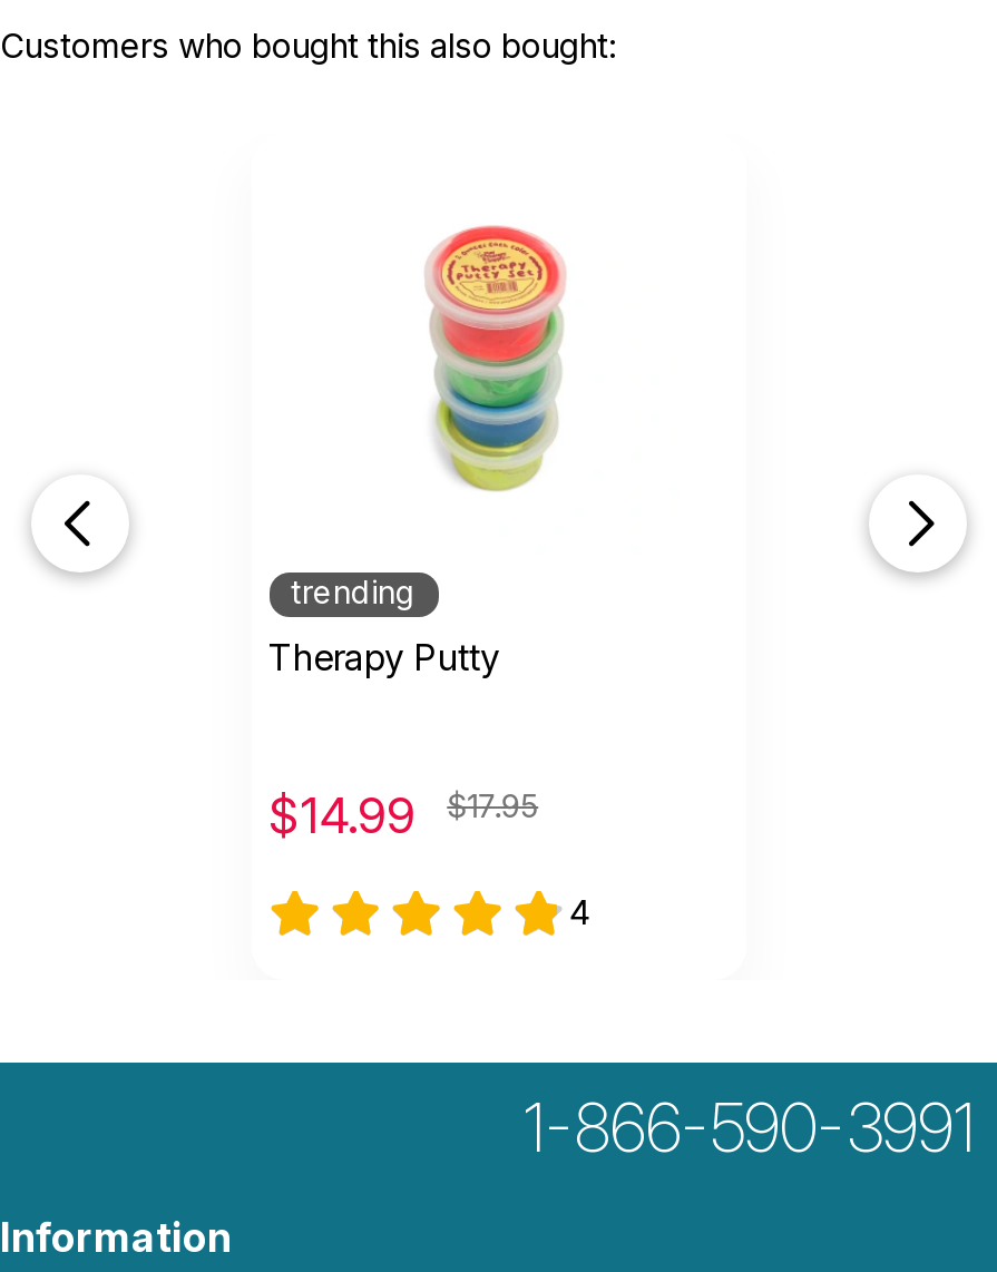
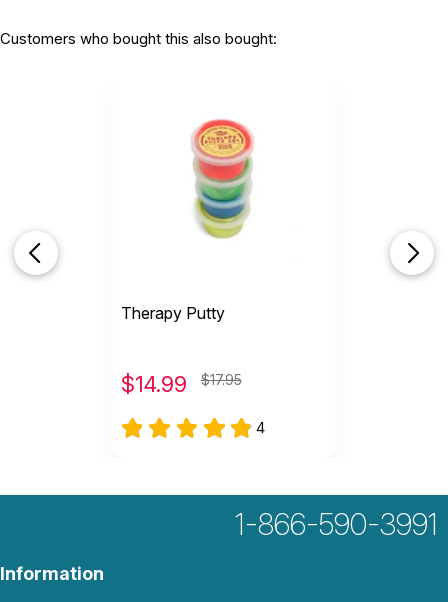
- trending
